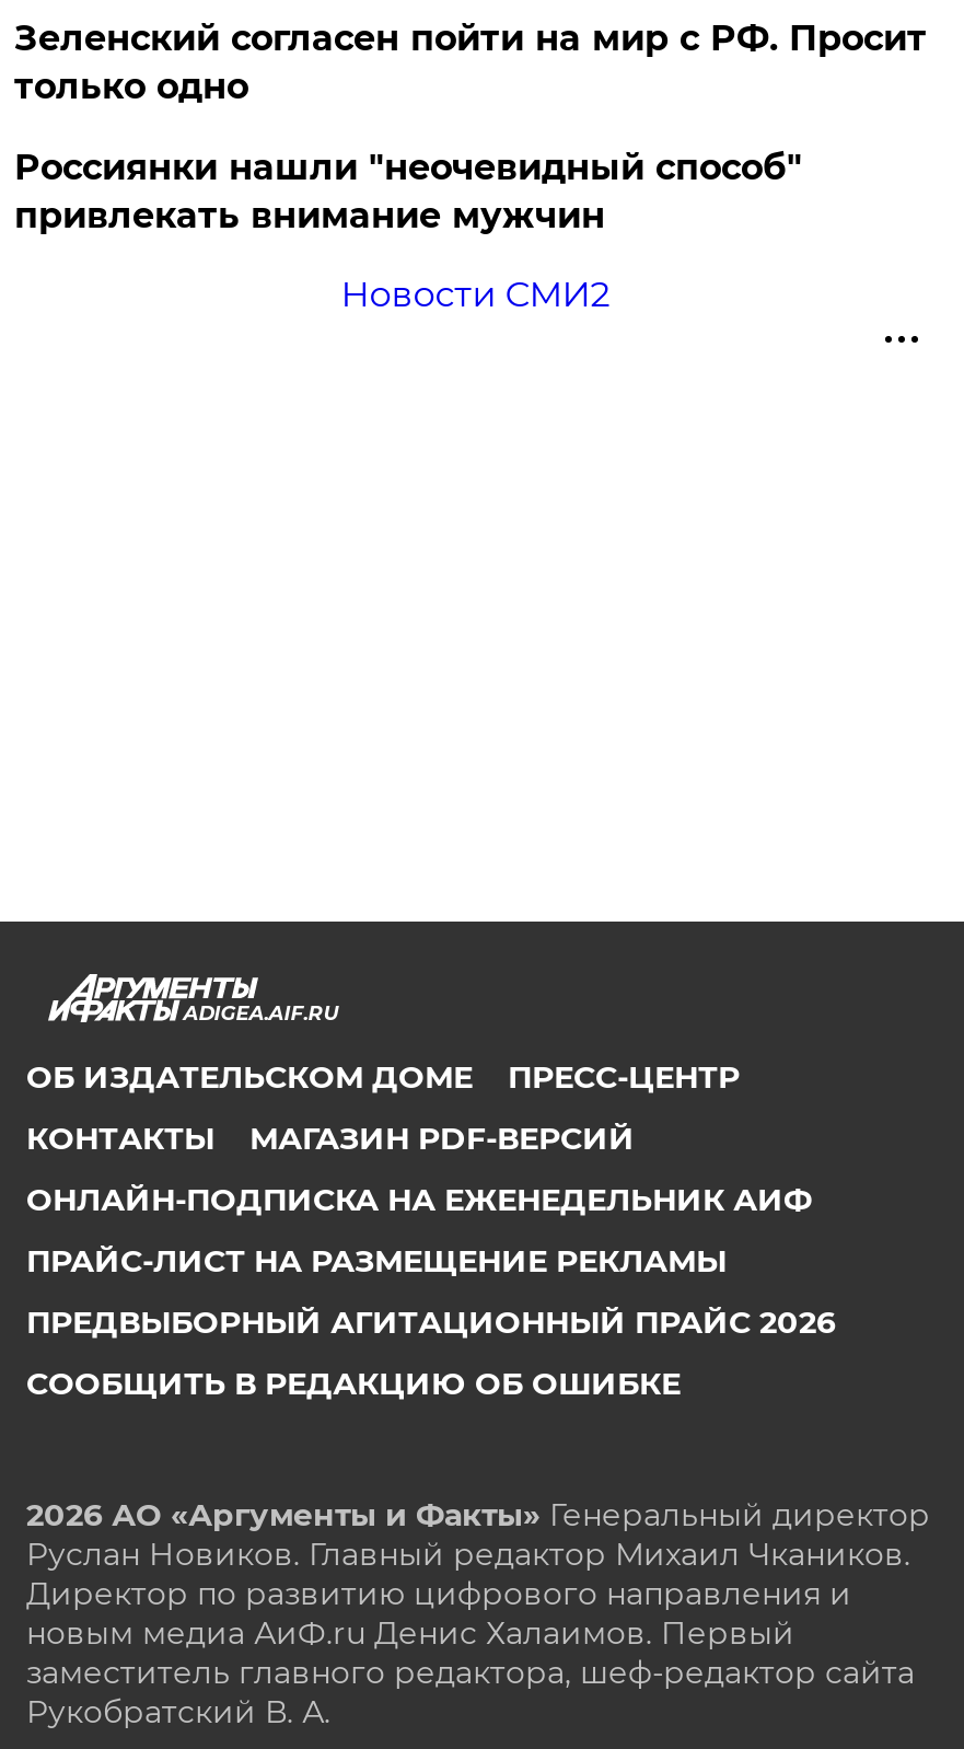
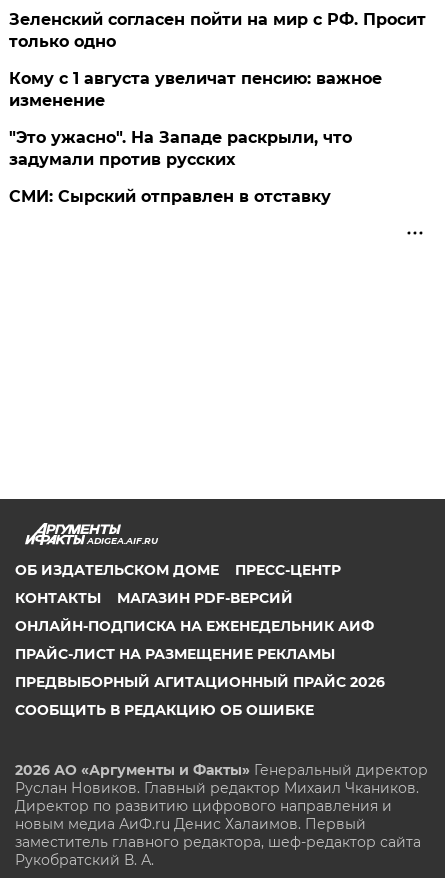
- Россиянки нашли "неочевидный способ"
- привлекать внимание мужчин
- Новости СМИ2
+ Кому с 1 августа увеличат пенсию: важное
+ изменение
+ "Это ужасно". На Западе раскрыли, что
+ задумали против русских
+ СМИ: Сырский отправлен в отставку
